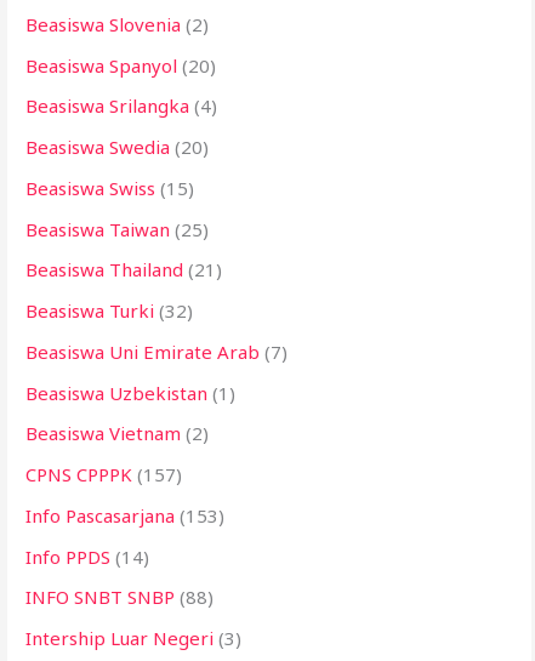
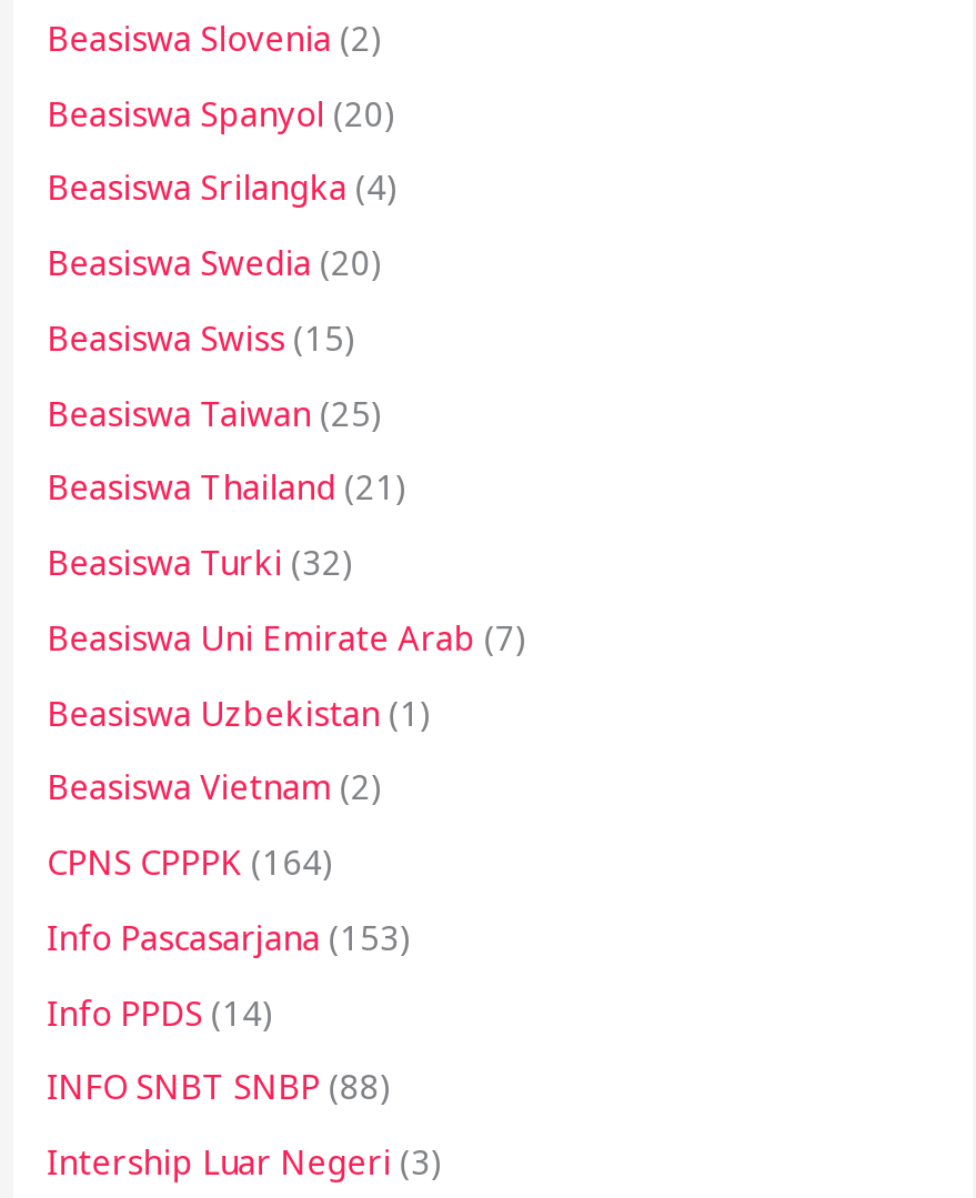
- CPNS CPPPK (157)
+ CPNS CPPPK (164)
